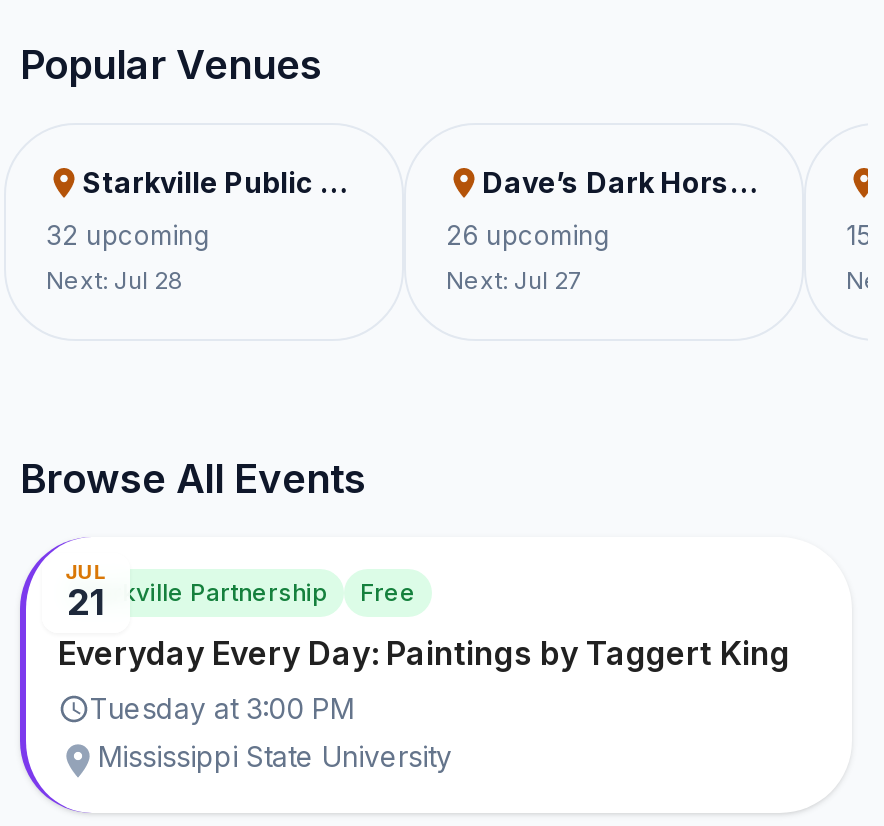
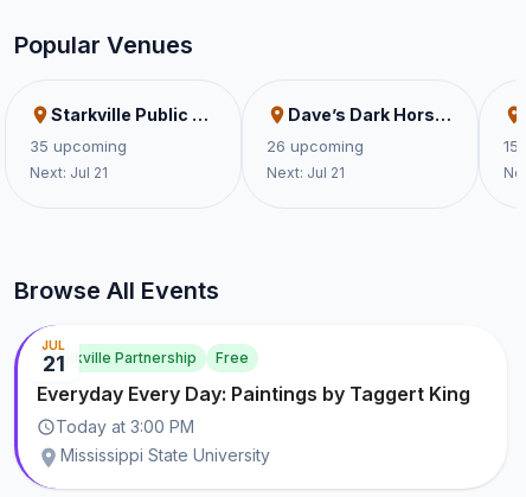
- 32 upcoming
+ 35 upcoming

- Next: Jul 28
+ Next: Jul 21

- Next: Jul 27
+ Next: Jul 21

- Tuesday at 3:00 PM
+ Today at 3:00 PM
